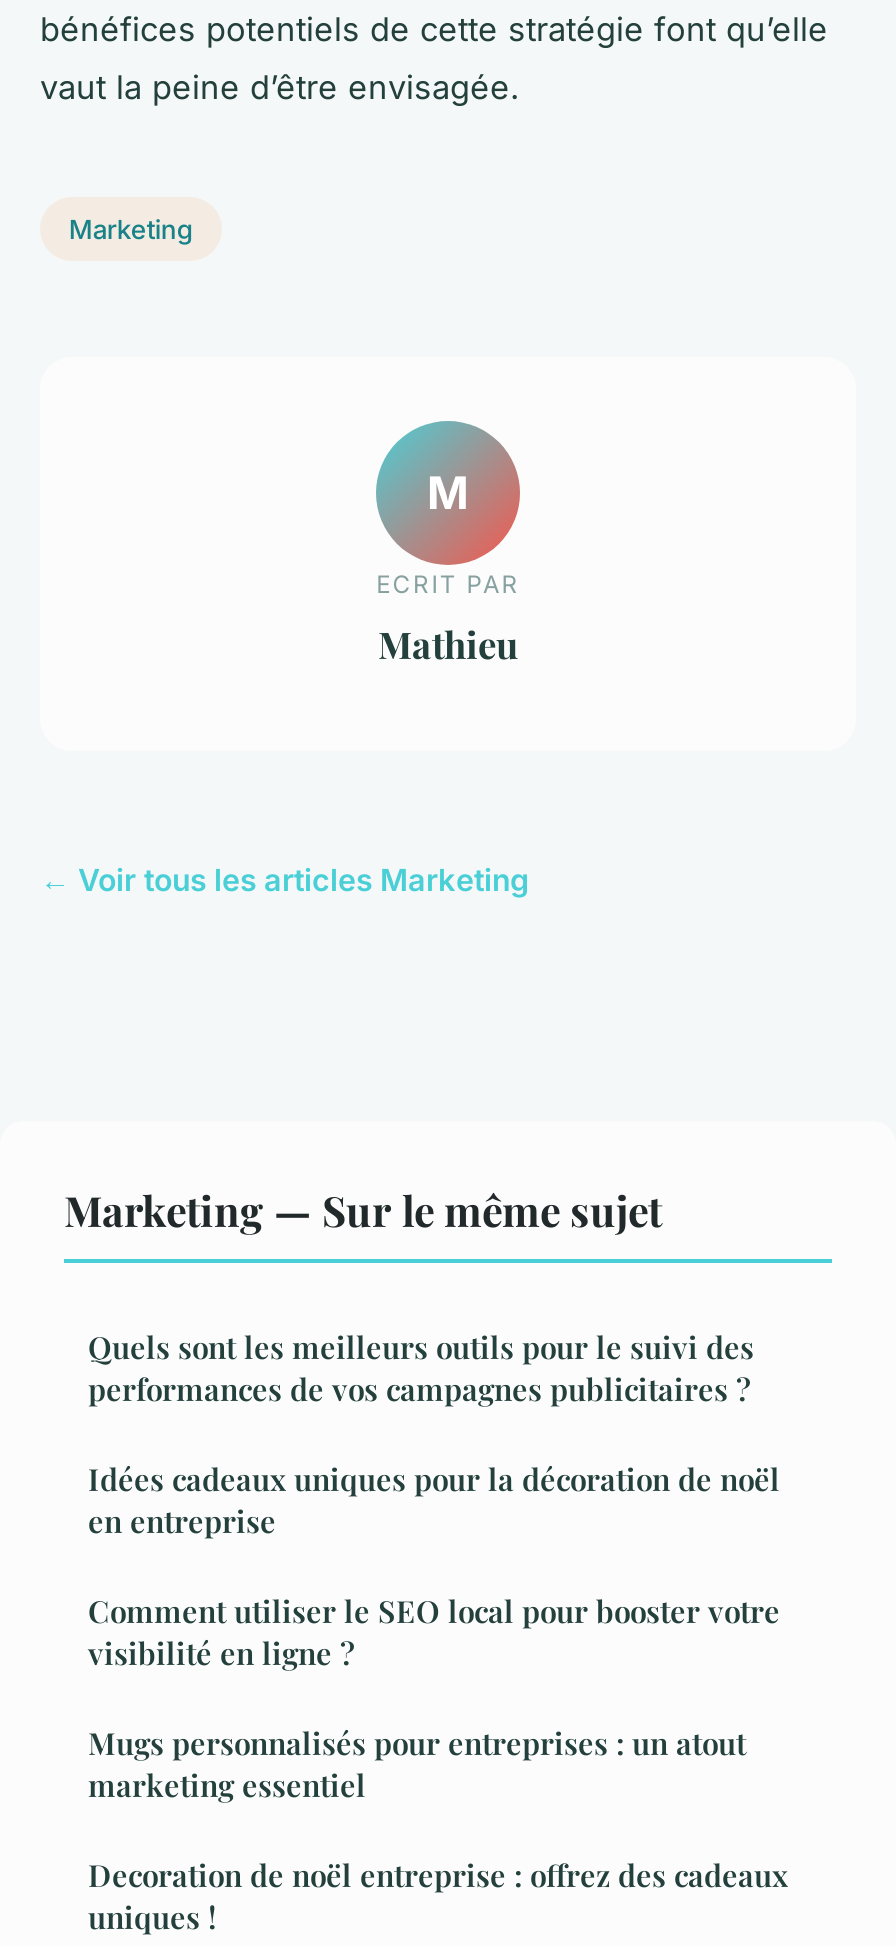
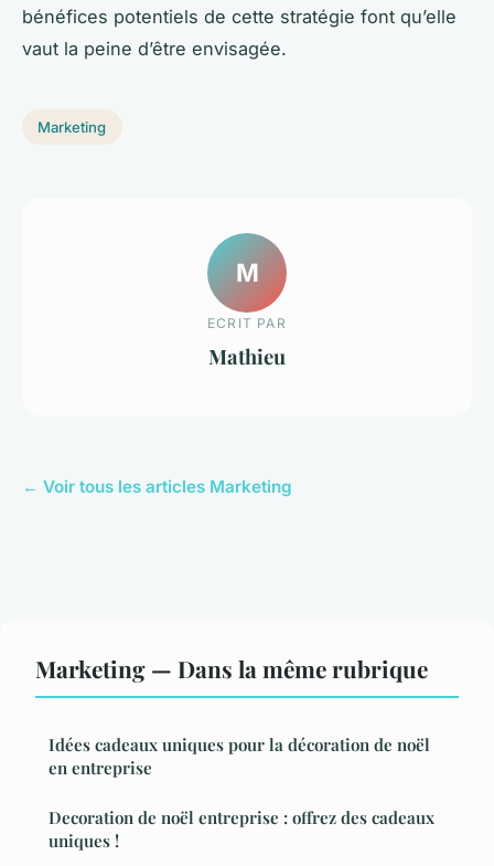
- Marketing — Sur le même sujet
- Quels sont les meilleurs outils pour le suivi des
- performances de vos campagnes publicitaires ?
+ Marketing — Dans la même rubrique

- Comment utiliser le SEO local pour booster votre
- visibilité en ligne ?
- Mugs personnalisés pour entreprises : un atout
- marketing essentiel
